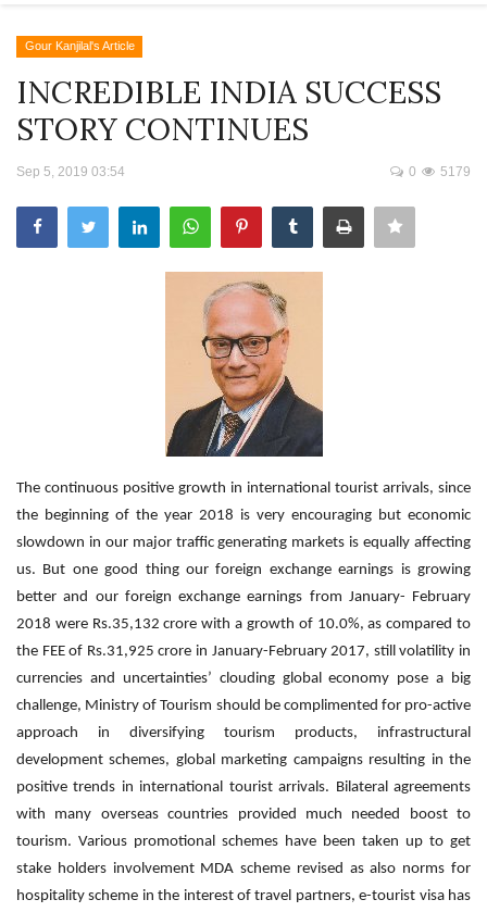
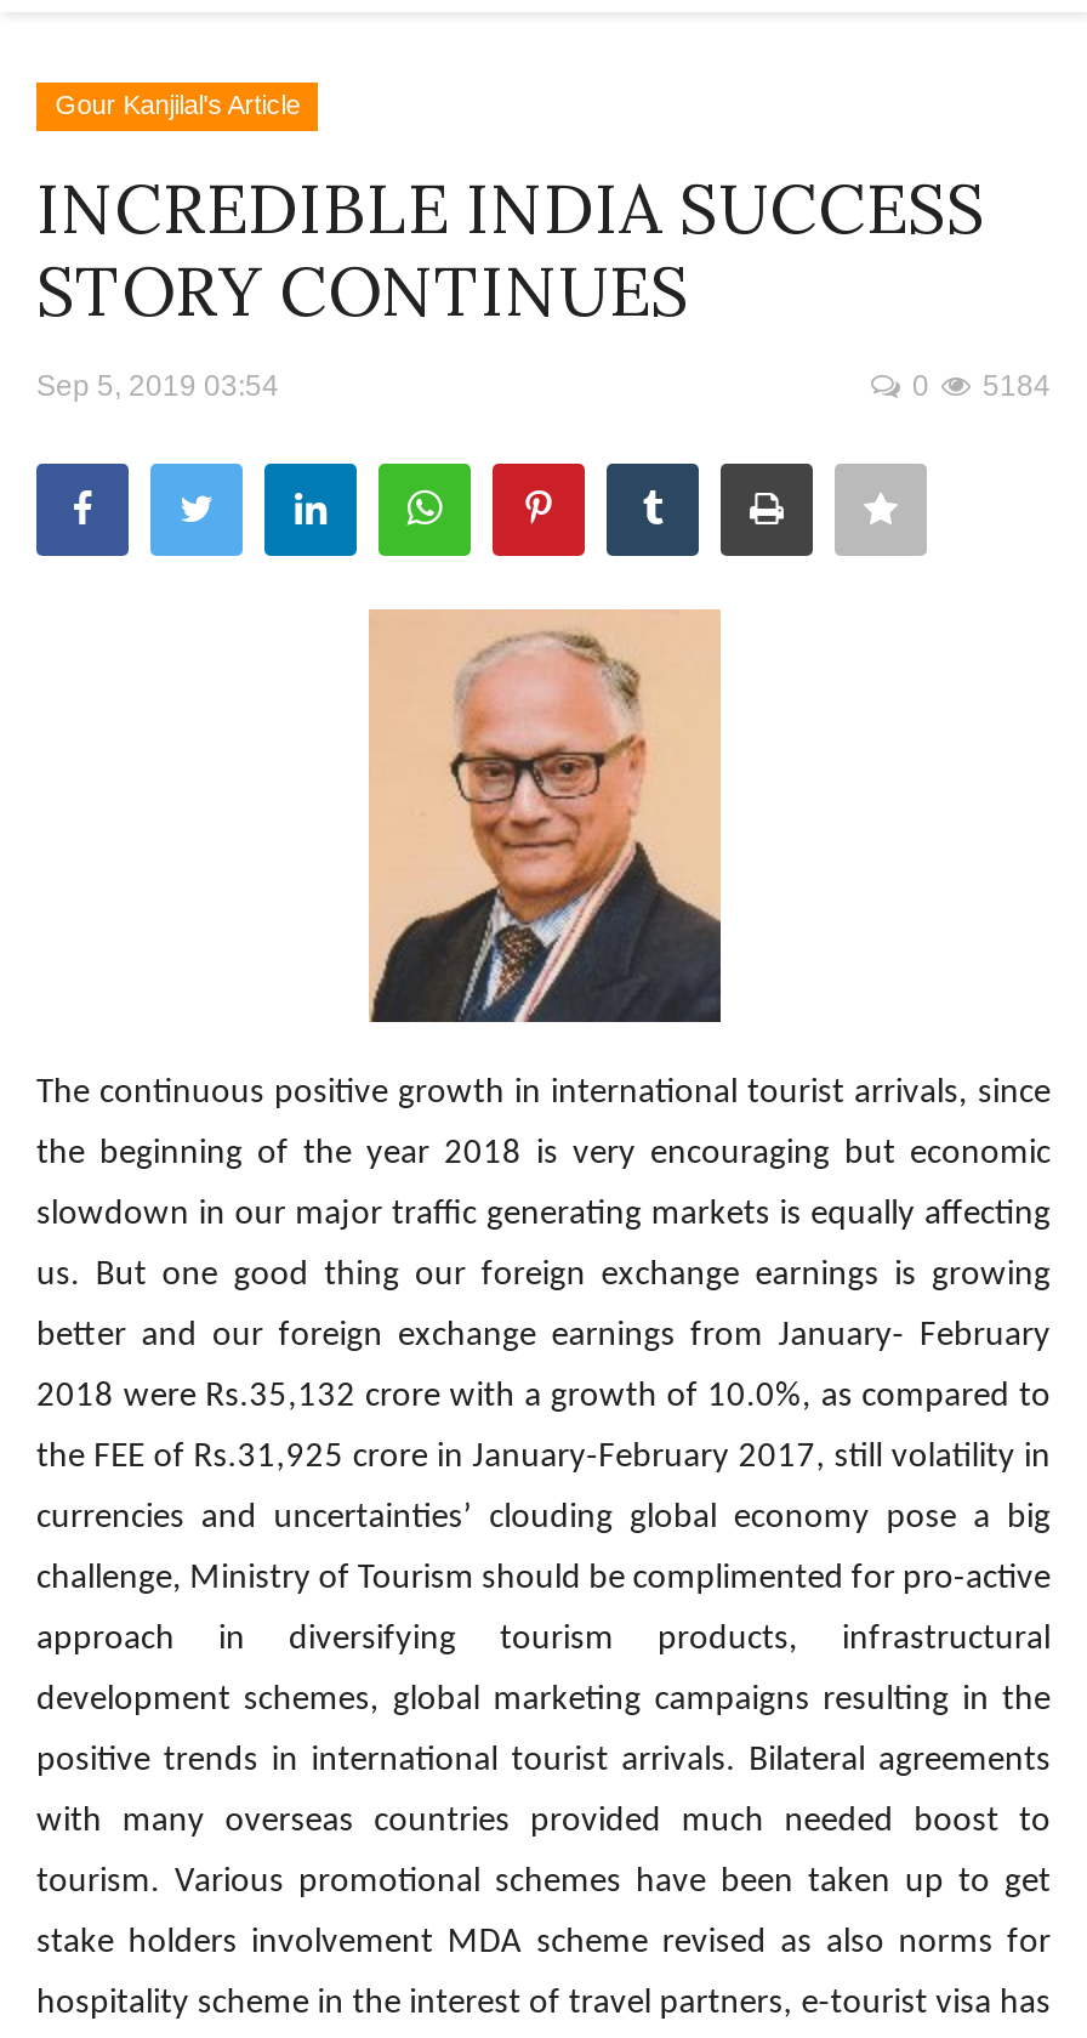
- 0 5179
+ 0 5184
